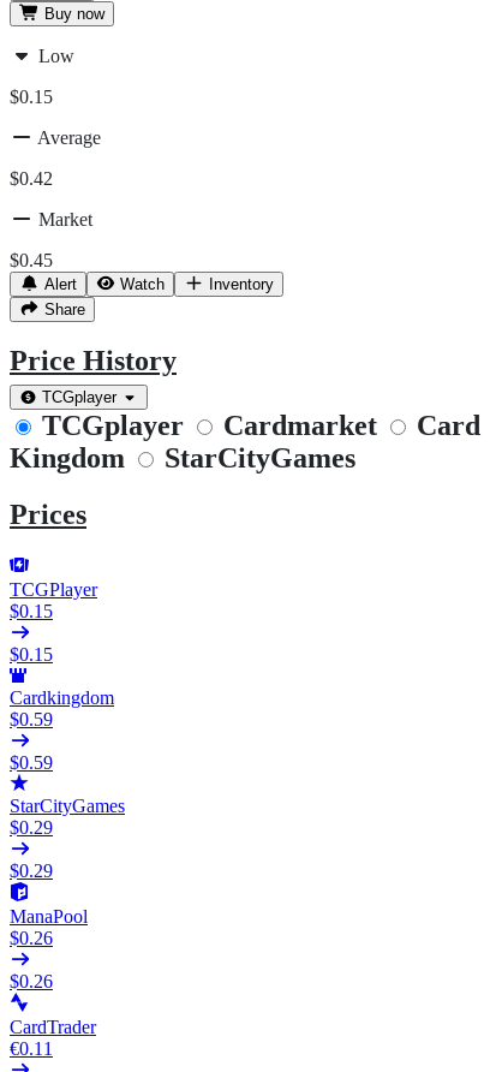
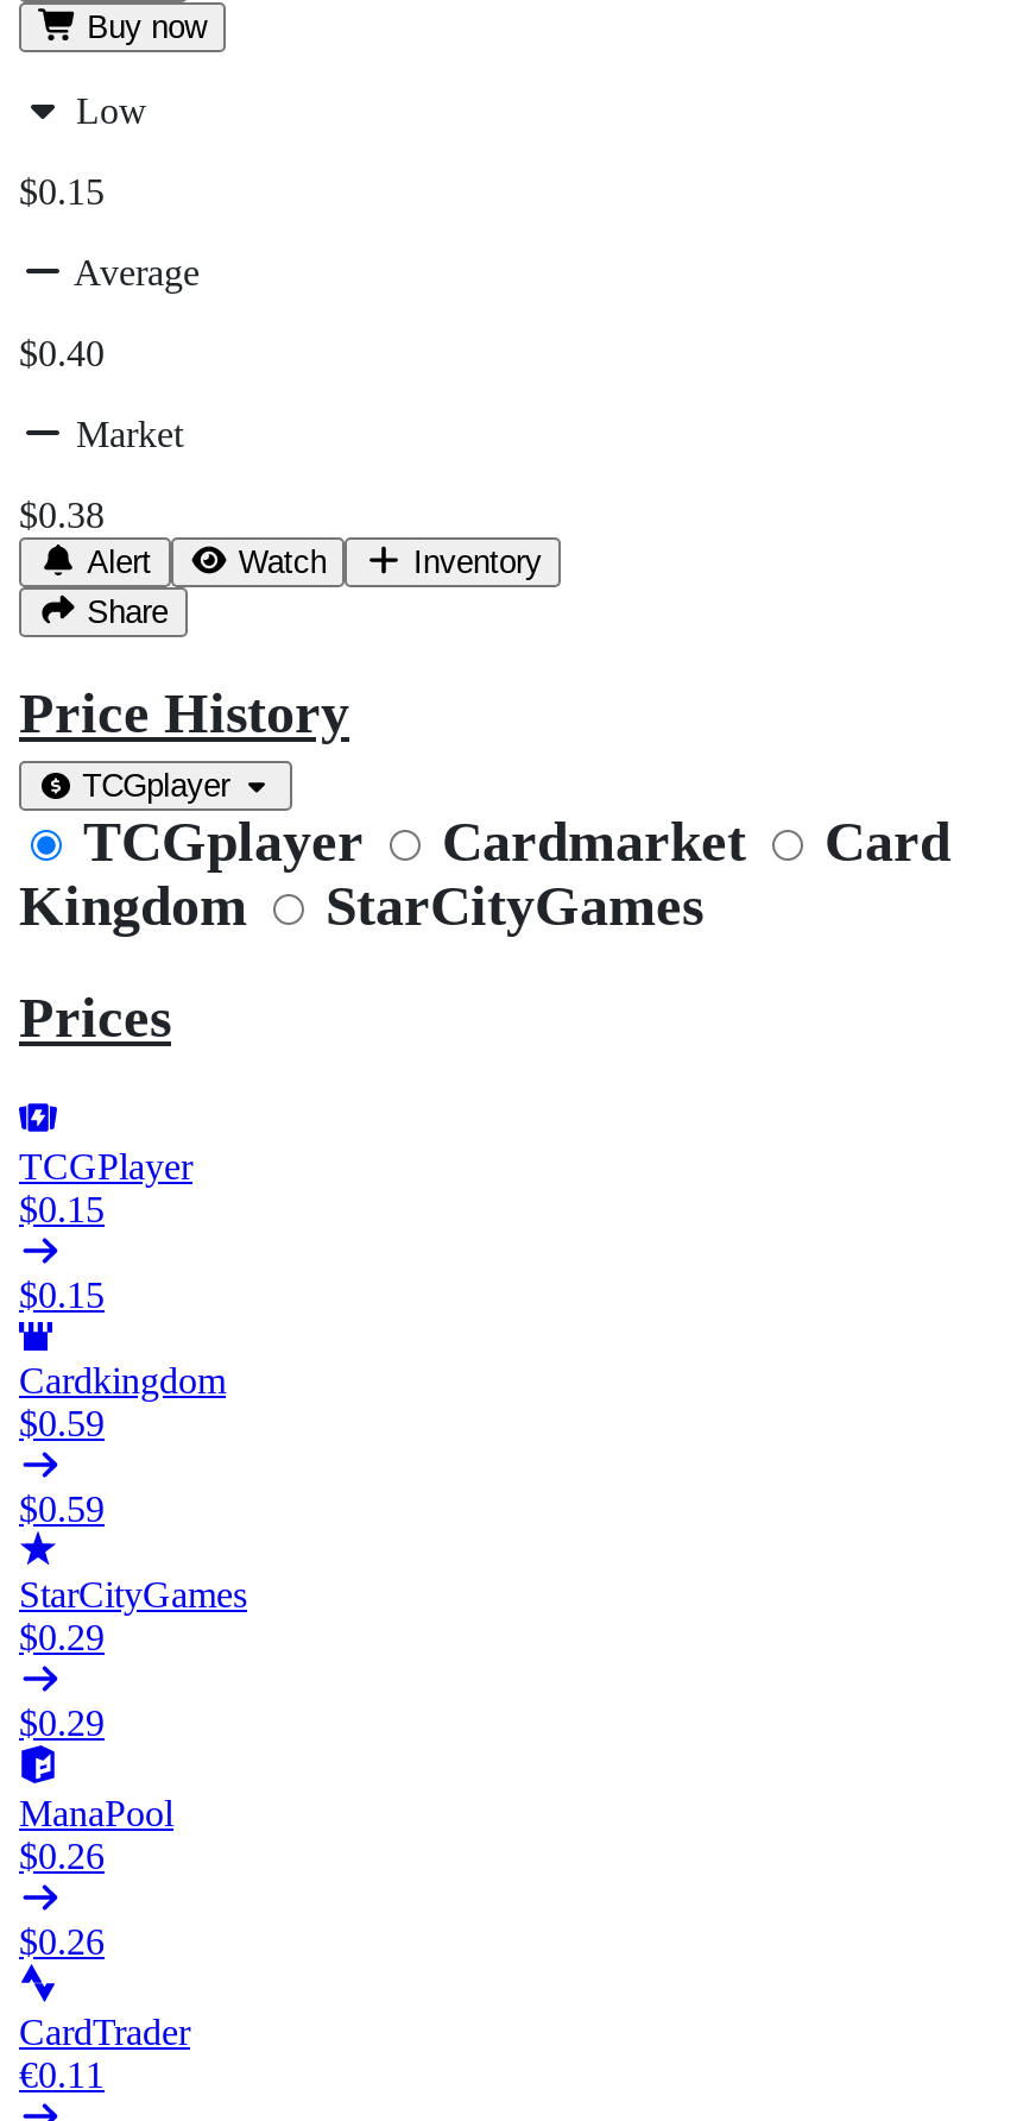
- $0.42
+ $0.40

- $0.45
+ $0.38
